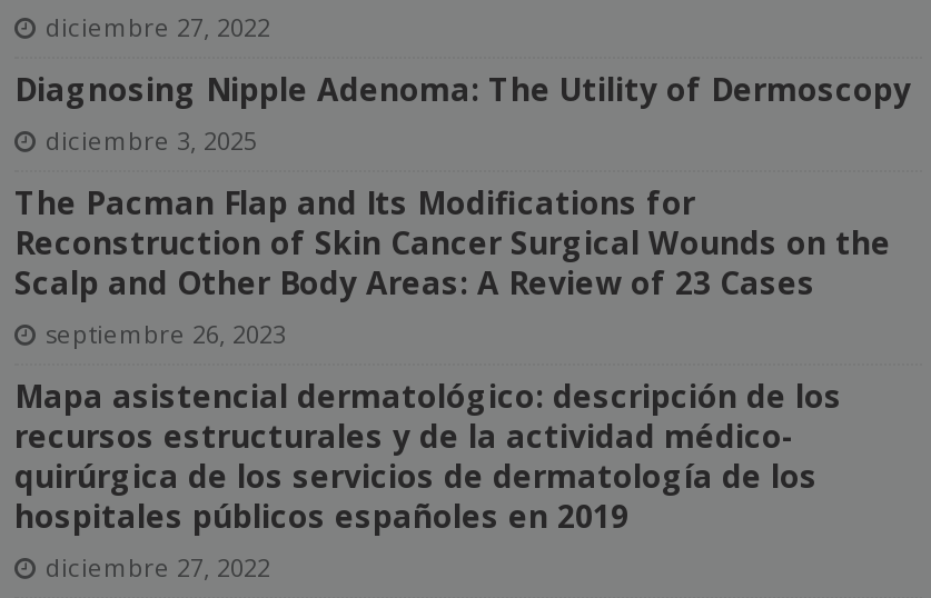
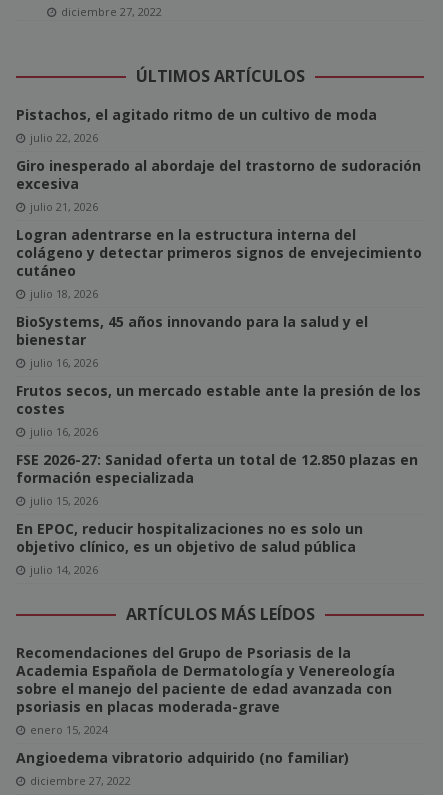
- Diagnosing Nipple Adenoma: The Utility of Dermoscopy
- diciembre 3, 2025
- The Pacman Flap and Its Modifications for
- Reconstruction of Skin Cancer Surgical Wounds on the
- Scalp and Other Body Areas: A Review of 23 Cases
- septiembre 26, 2023
- Mapa asistencial dermatológico: descripción de los
- recursos estructurales y de la actividad médico-
- quirúrgica de los servicios de dermatología de los
- hospitales públicos españoles en 2019
+ ÚLTIMOS ARTÍCULOS
+ Pistachos, el agitado ritmo de un cultivo de moda
+ julio 22, 2026
+ Giro inesperado al abordaje del trastorno de sudoración
+ excesiva
+ julio 21, 2026
+ Logran adentrarse en la estructura interna del
+ colágeno y detectar primeros signos de envejecimiento
+ cutáneo
+ julio 18, 2026
+ BioSystems, 45 años innovando para la salud y el
+ bienestar
+ julio 16, 2026
+ Frutos secos, un mercado estable ante la presión de los
+ costes
+ julio 16, 2026
+ FSE 2026-27: Sanidad oferta un total de 12.850 plazas en
+ formación especializada
+ julio 15, 2026
+ En EPOC, reducir hospitalizaciones no es solo un
+ objetivo clínico, es un objetivo de salud pública
+ julio 14, 2026
+ ARTÍCULOS MÁS LEÍDOS
+ Recomendaciones del Grupo de Psoriasis de la
+ Academia Española de Dermatología y Venereología
+ sobre el manejo del paciente de edad avanzada con
+ psoriasis en placas moderada-grave
+ enero 15, 2024
+ Angioedema vibratorio adquirido (no familiar)
